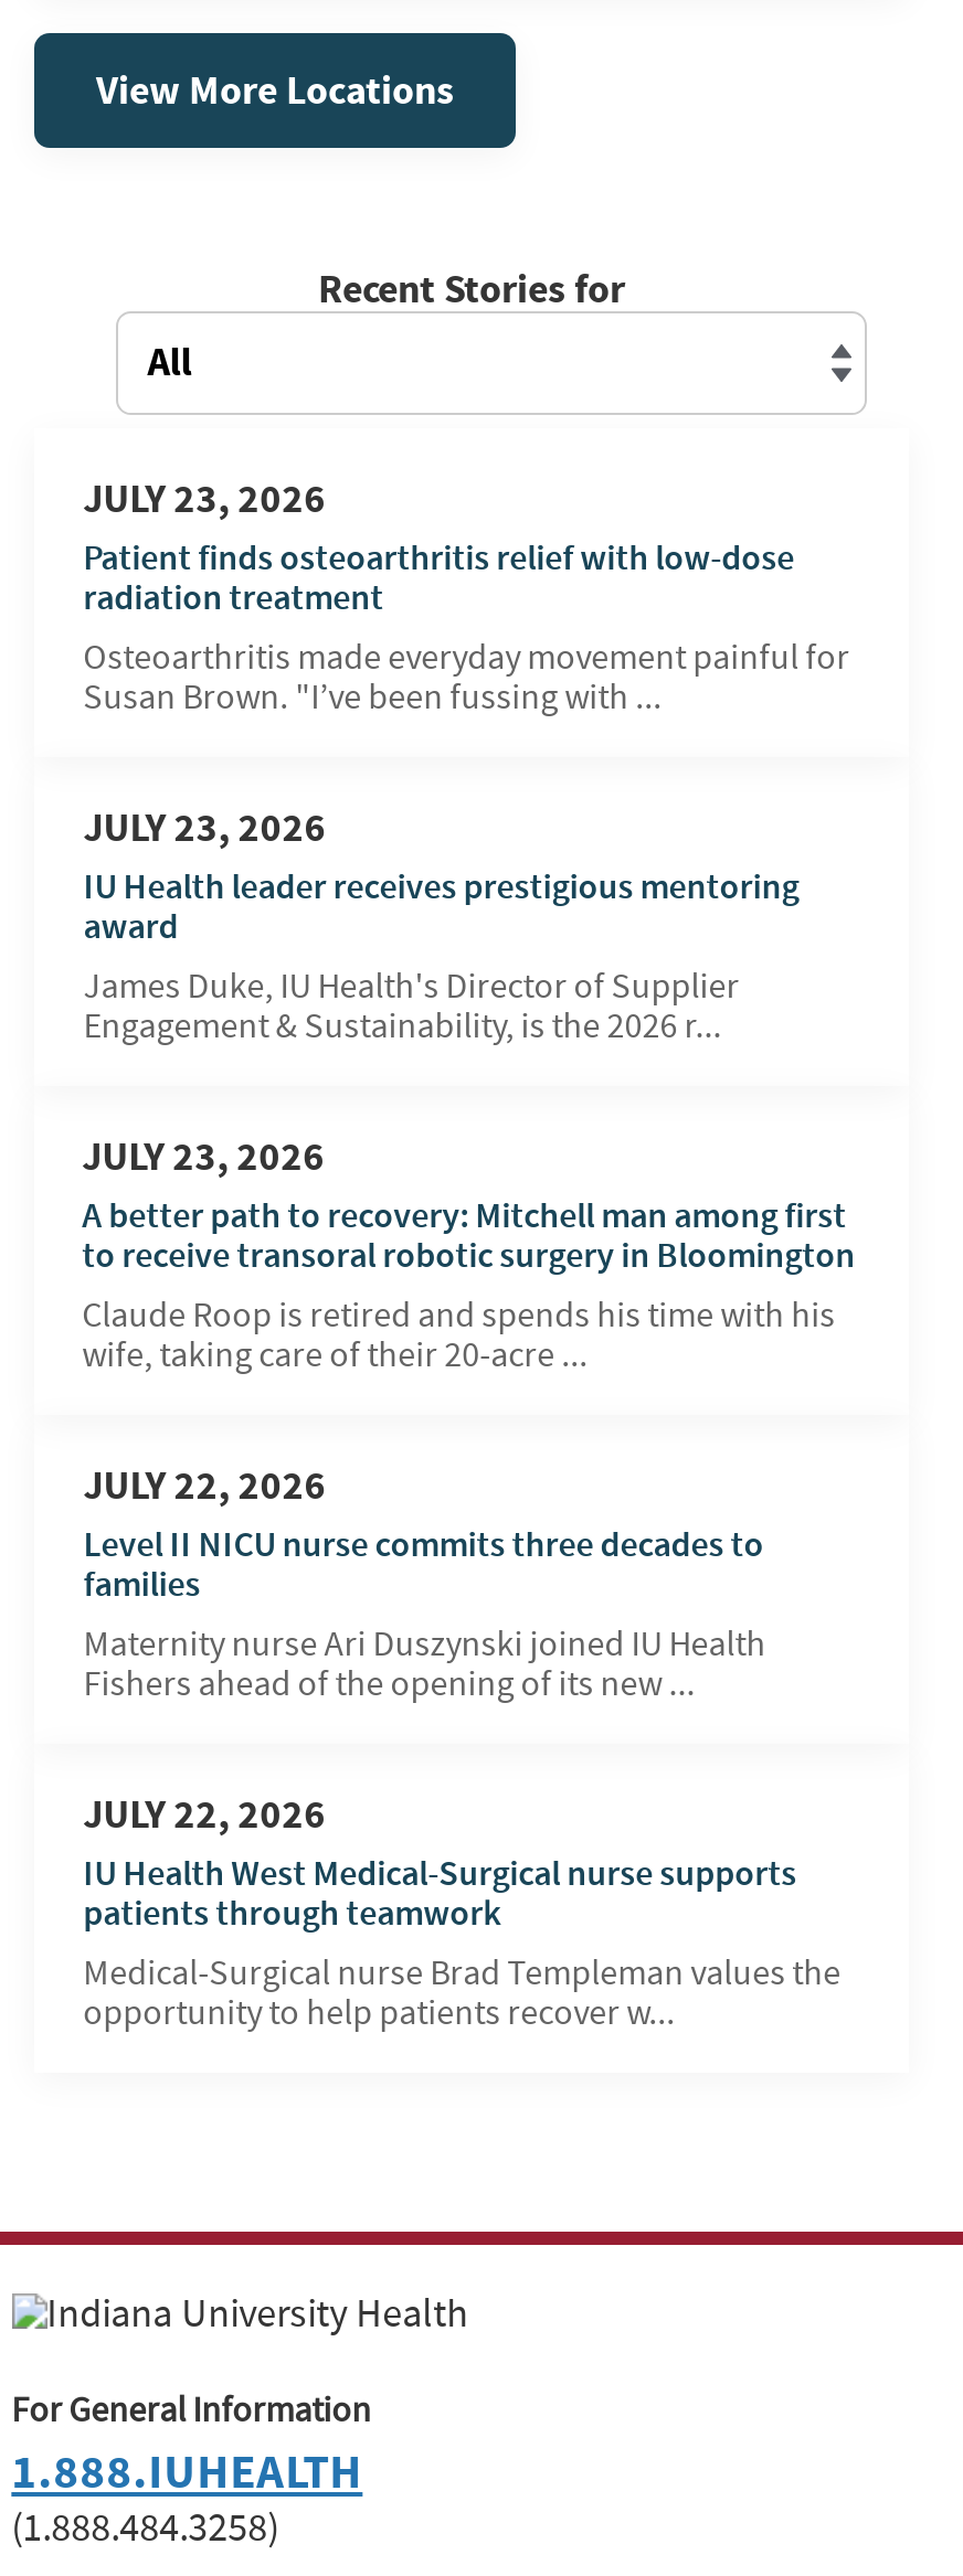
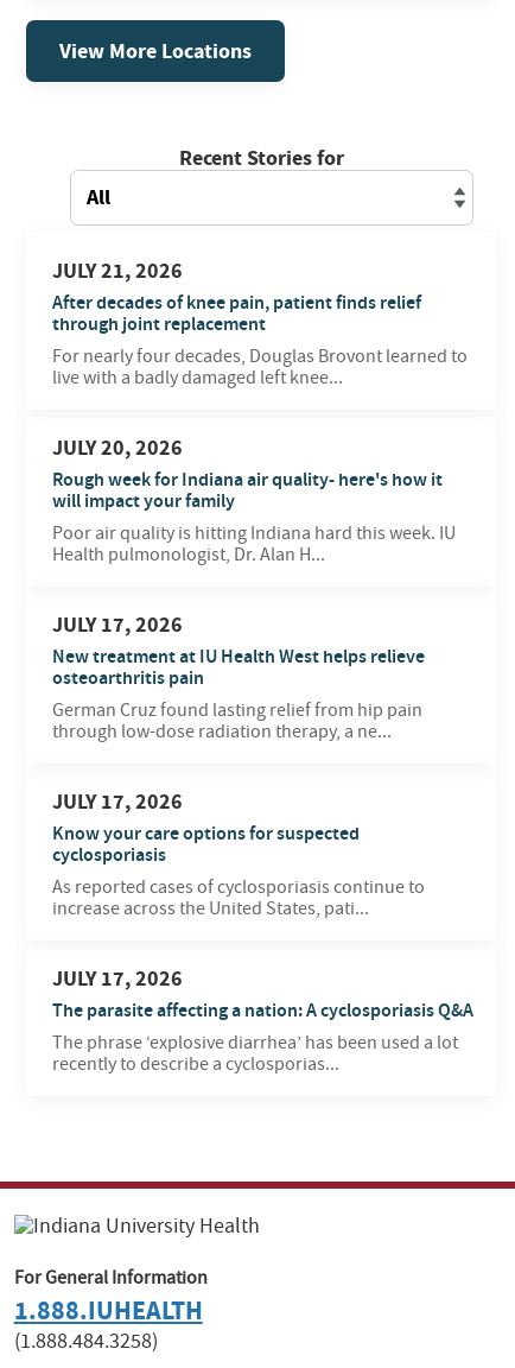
- JULY 23, 2026
- Patient finds osteoarthritis relief with low-dose
- radiation treatment
- Osteoarthritis made everyday movement painful for
- Susan Brown. "I’ve been fussing with ...
+ JULY 21, 2026
+ After decades of knee pain, patient finds relief
+ through joint replacement
+ For nearly four decades, Douglas Brovont learned to
+ live with a badly damaged left knee...

- JULY 23, 2026
- IU Health leader receives prestigious mentoring
- award
- James Duke, IU Health's Director of Supplier
- Engagement & Sustainability, is the 2026 r...
+ JULY 20, 2026
+ Rough week for Indiana air quality- here's how it
+ will impact your family
+ Poor air quality is hitting Indiana hard this week. IU
+ Health pulmonologist, Dr. Alan H...

- JULY 23, 2026
- A better path to recovery: Mitchell man among first
- to receive transoral robotic surgery in Bloomington
- Claude Roop is retired and spends his time with his
- wife, taking care of their 20-acre ...
+ JULY 17, 2026
+ New treatment at IU Health West helps relieve
+ osteoarthritis pain
+ German Cruz found lasting relief from hip pain
+ through low-dose radiation therapy, a ne...

- JULY 22, 2026
- Level II NICU nurse commits three decades to
- families
- Maternity nurse Ari Duszynski joined IU Health
- Fishers ahead of the opening of its new ...
+ JULY 17, 2026
+ Know your care options for suspected
+ cyclosporiasis
+ As reported cases of cyclosporiasis continue to
+ increase across the United States, pati...

- JULY 22, 2026
- IU Health West Medical-Surgical nurse supports
- patients through teamwork
- Medical-Surgical nurse Brad Templeman values the
- opportunity to help patients recover w...
+ JULY 17, 2026
+ The parasite affecting a nation: A cyclosporiasis Q&A
+ The phrase ‘explosive diarrhea’ has been used a lot
+ recently to describe a cyclosporias...
